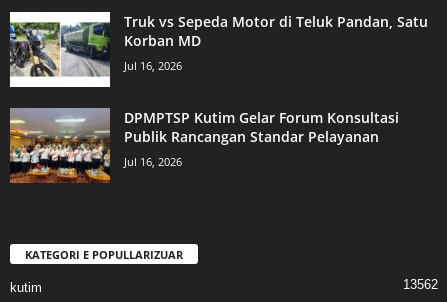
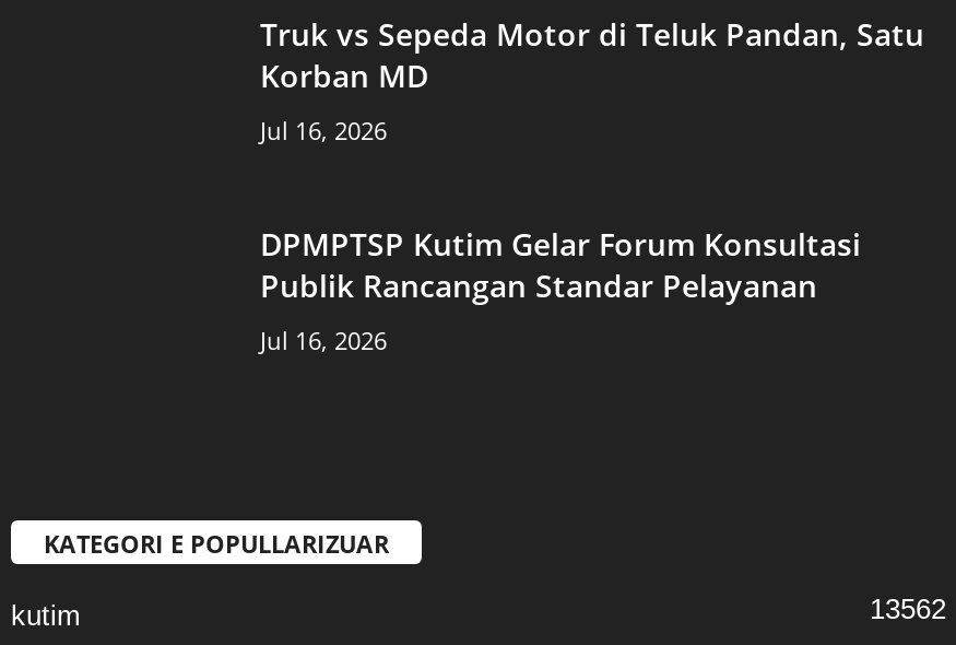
- [image]

- [image]
